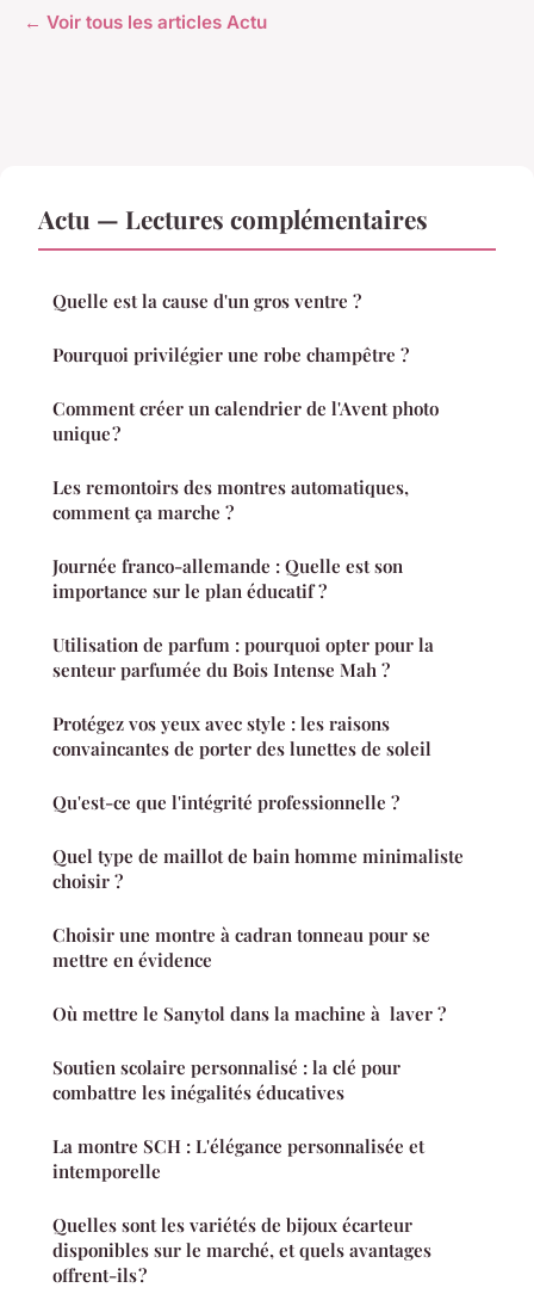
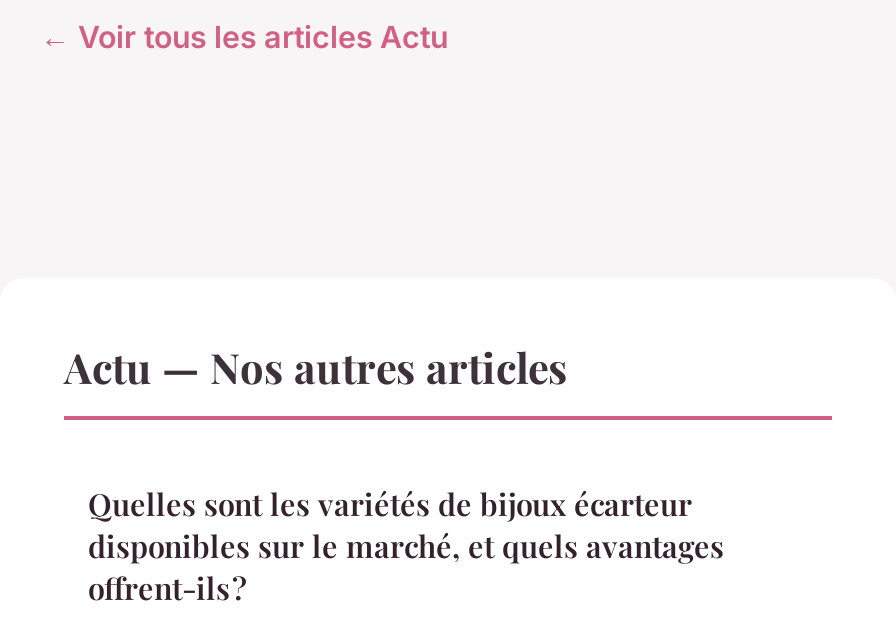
- Actu — Lectures complémentaires
- Quelle est la cause d'un gros ventre ?
- Pourquoi privilégier une robe champêtre ?
- Comment créer un calendrier de l'Avent photo
- unique ?
- Les remontoirs des montres automatiques,
- comment ça marche ?
- Journée franco-allemande : Quelle est son
- importance sur le plan éducatif ?
- Utilisation de parfum : pourquoi opter pour la
- senteur parfumée du Bois Intense Mah ?
- Protégez vos yeux avec style : les raisons
- convaincantes de porter des lunettes de soleil
- Qu'est-ce que l'intégrité professionnelle ?
- Quel type de maillot de bain homme minimaliste
- choisir ?
- Choisir une montre à cadran tonneau pour se
- mettre en évidence
- Où mettre le Sanytol dans la machine à laver ?
- Soutien scolaire personnalisé : la clé pour
- combattre les inégalités éducatives
- La montre SCH : L'élégance personnalisée et
- intemporelle
+ Actu — Nos autres articles
